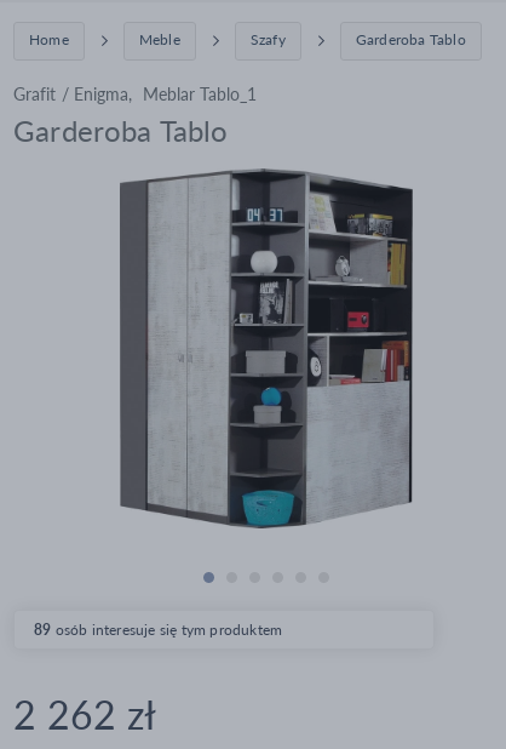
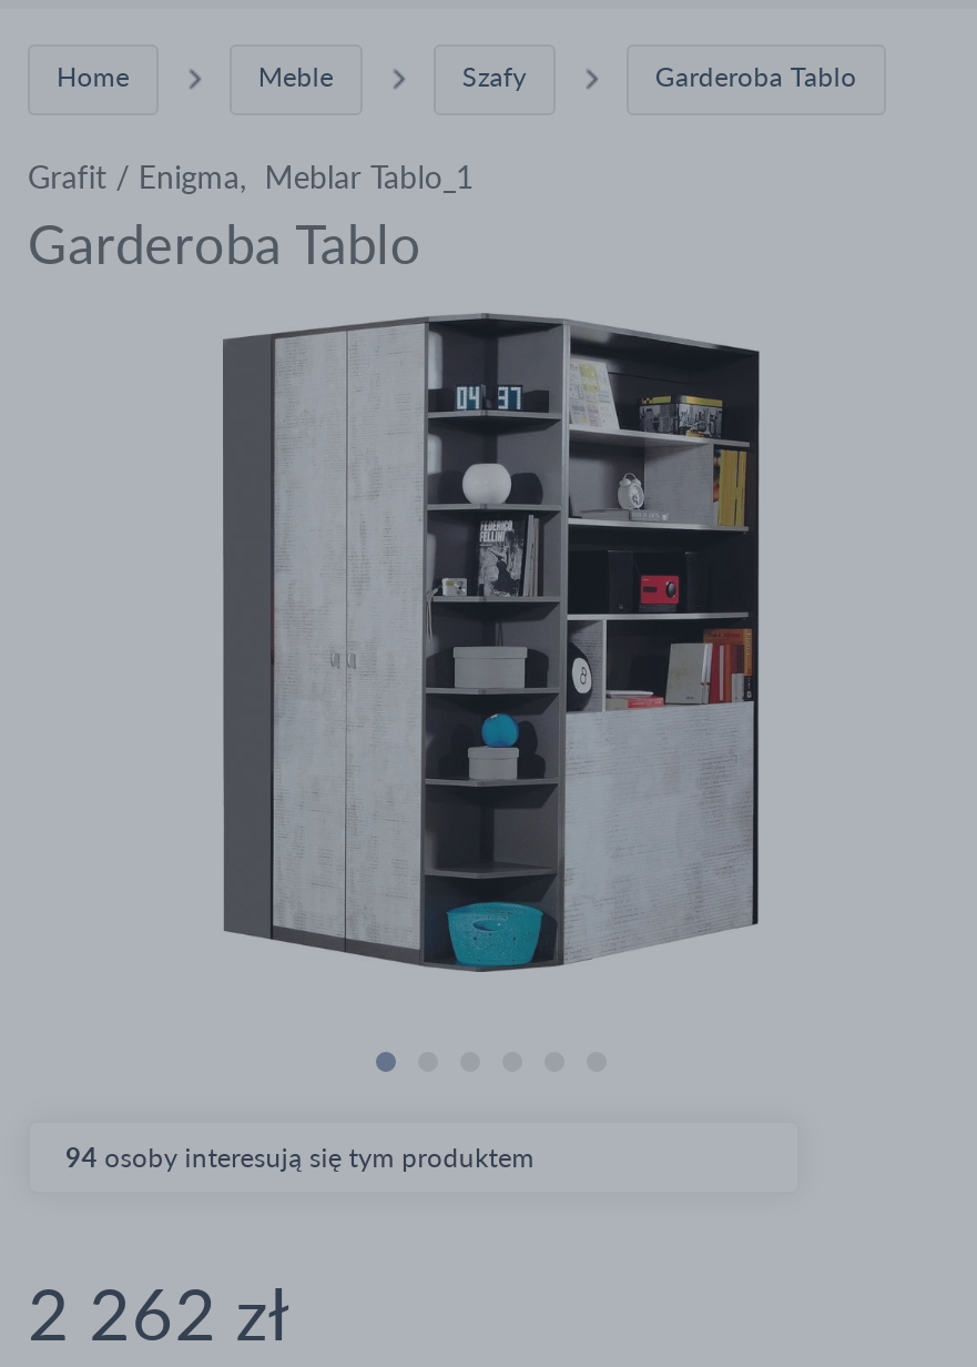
- 89 osób interesuje się tym produktem
+ 94 osoby interesują się tym produktem
